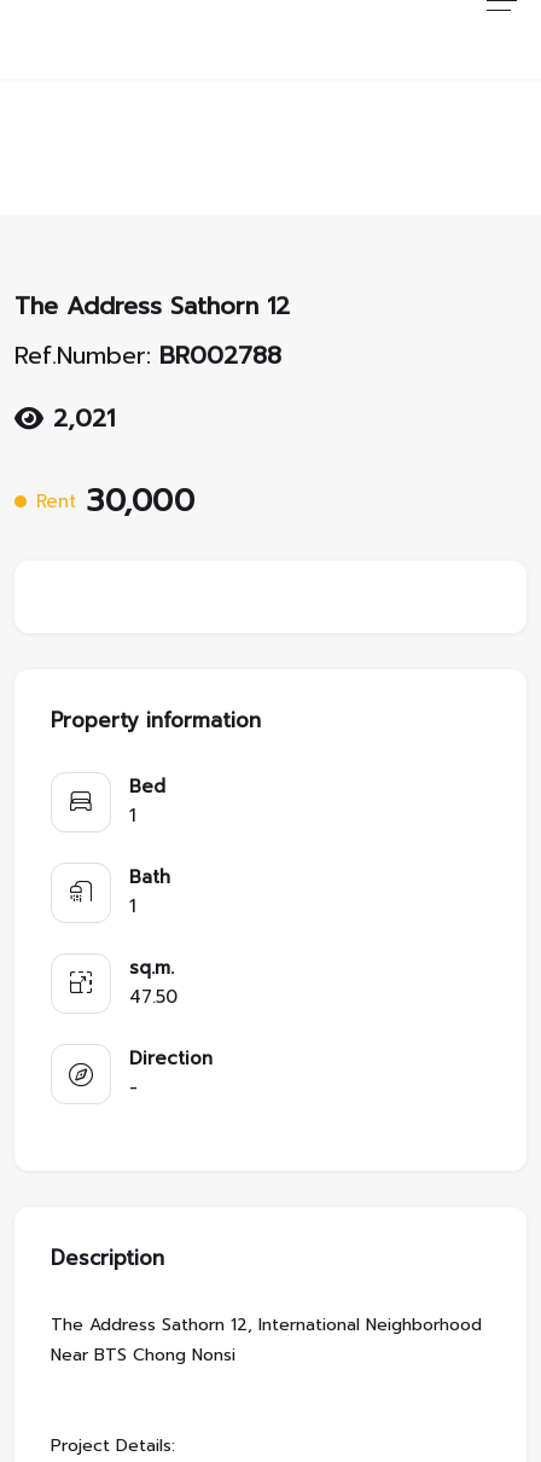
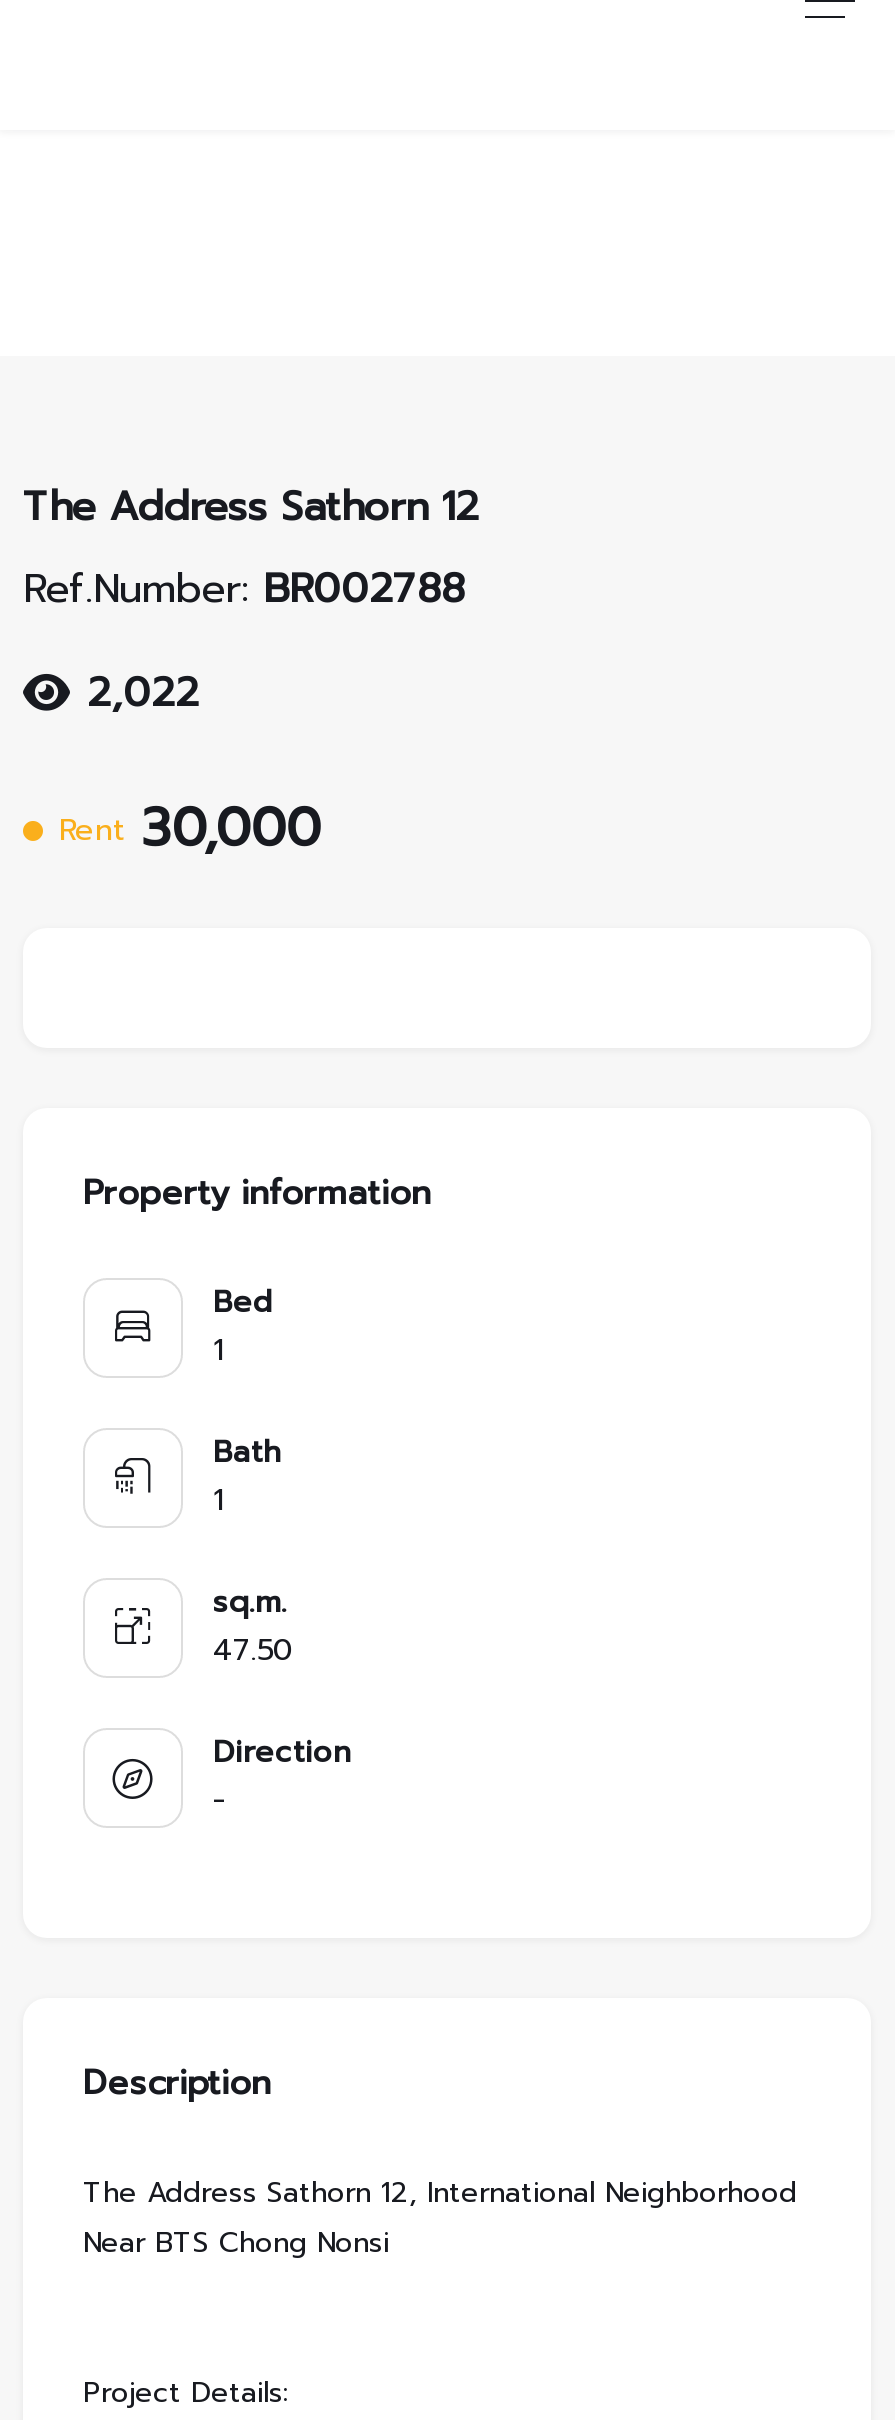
- 2,021
+ 2,022
